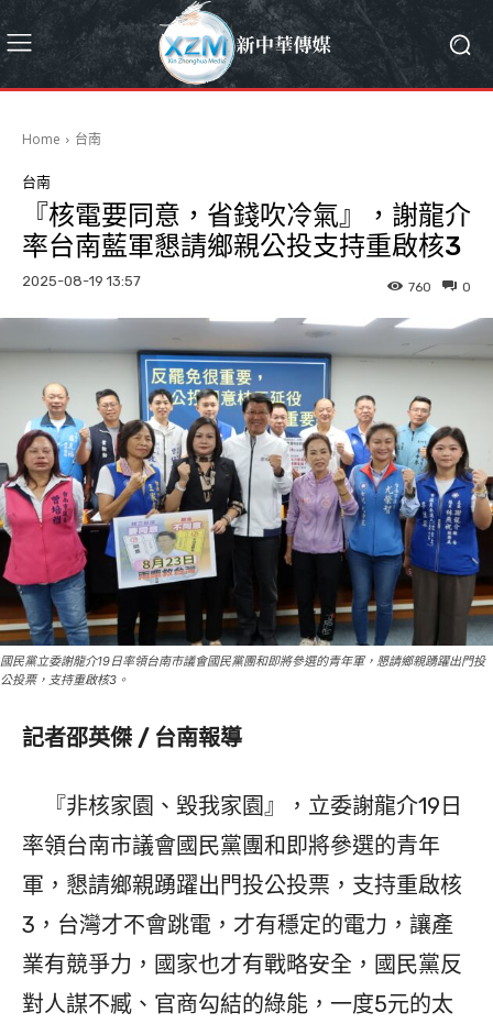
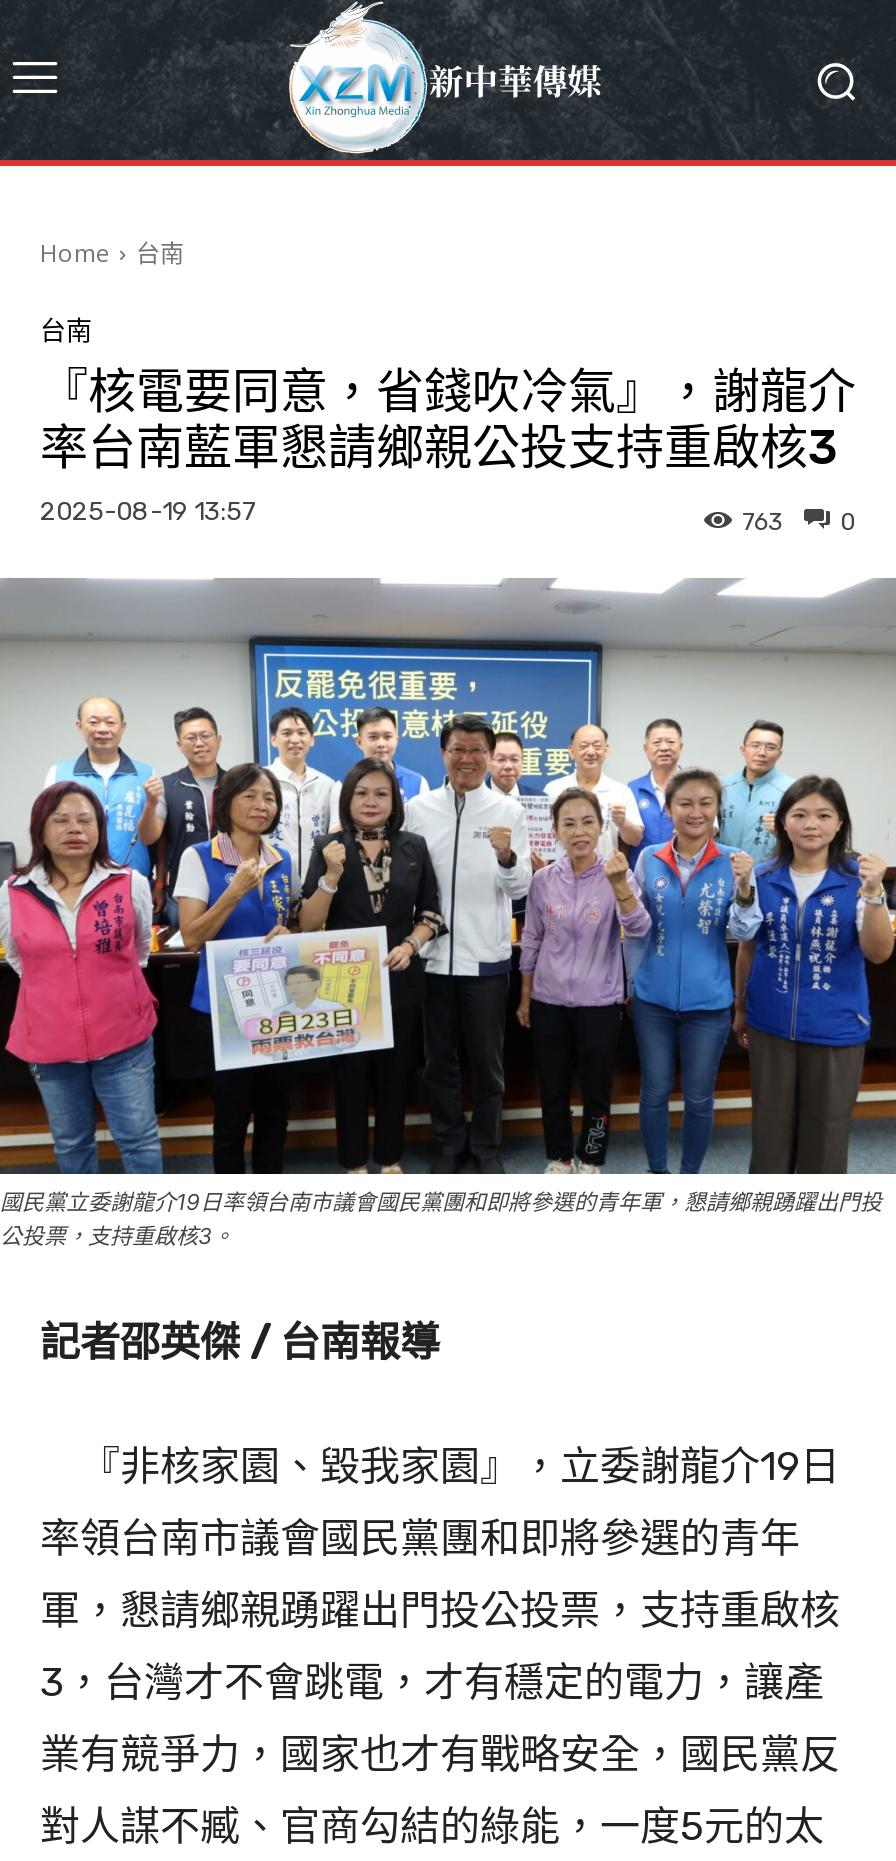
- 760 0
+ 763 0
